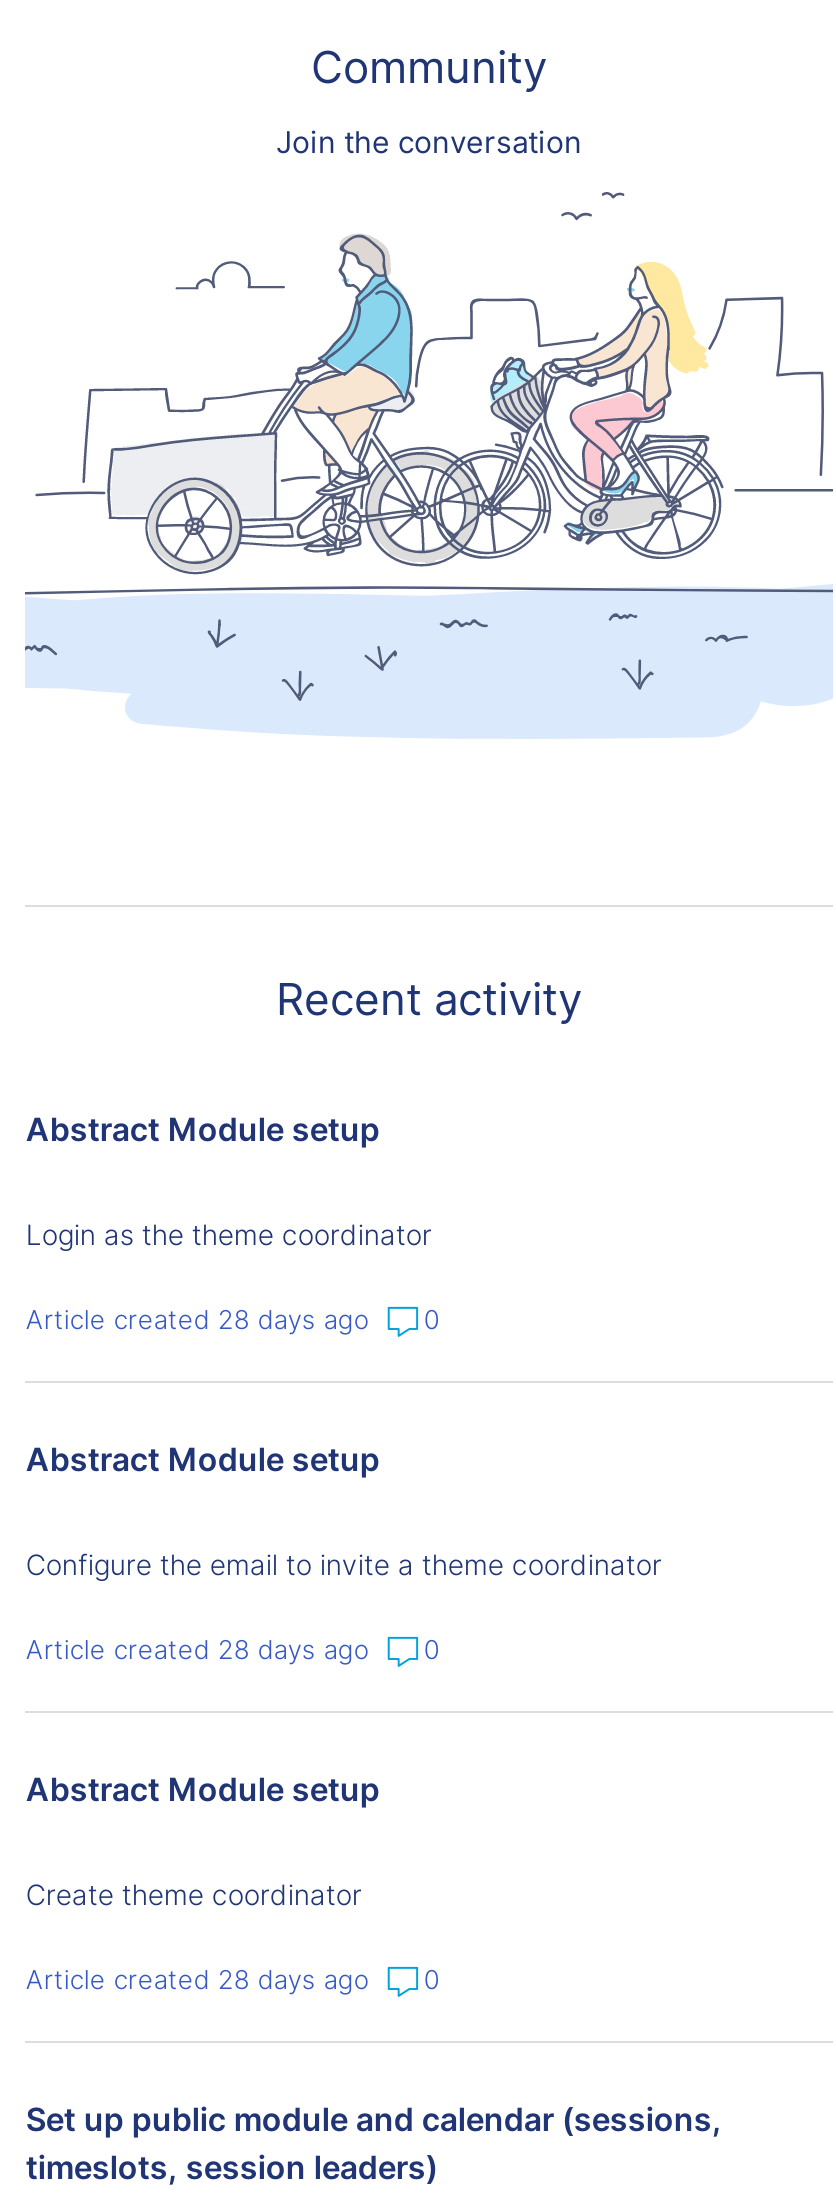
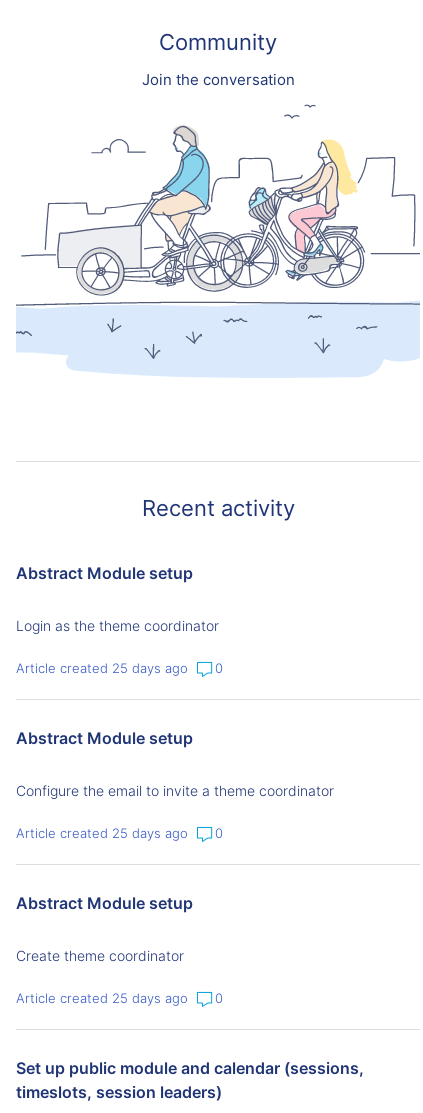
- Article created 28 days ago
+ Article created 25 days ago

- Article created 28 days ago
+ Article created 25 days ago

- Article created 28 days ago
+ Article created 25 days ago
